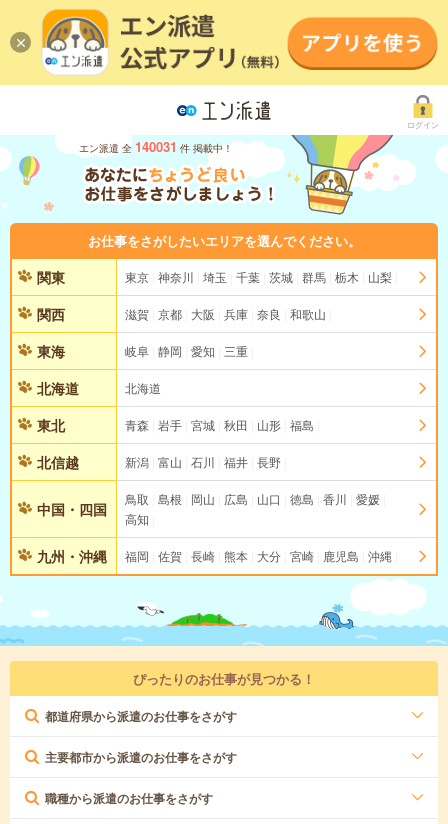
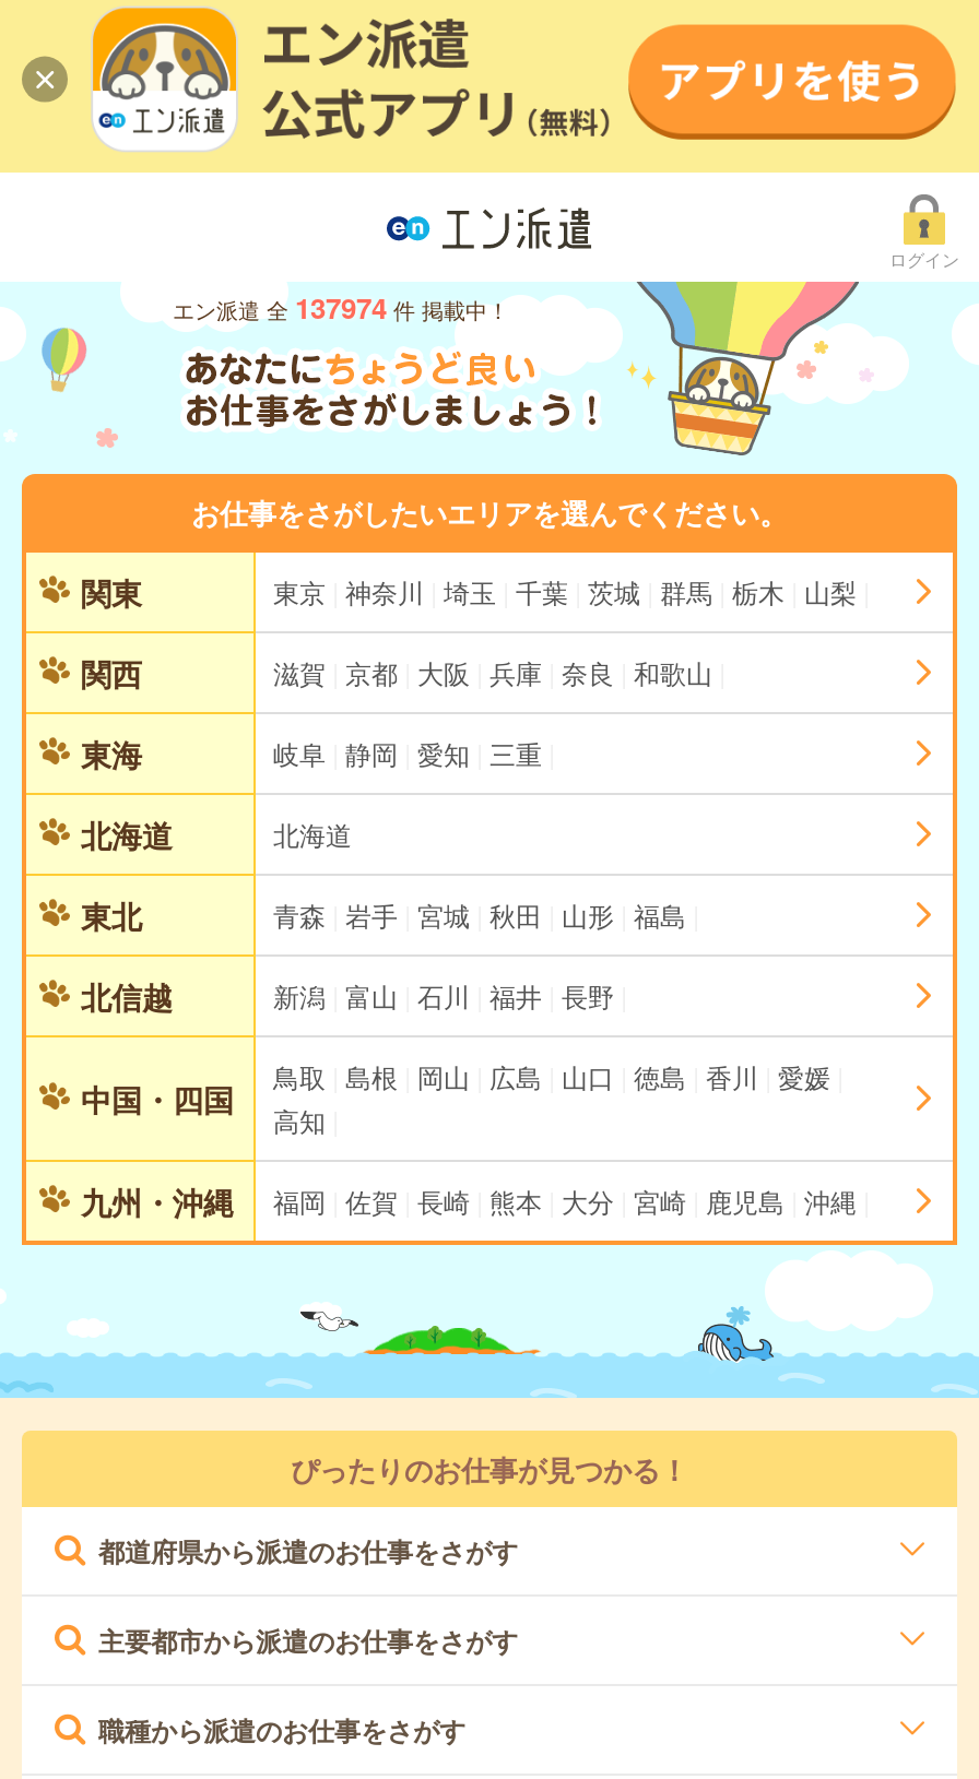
- エン派遣 全 140031 件 掲載中！
+ エン派遣 全 137974 件 掲載中！
